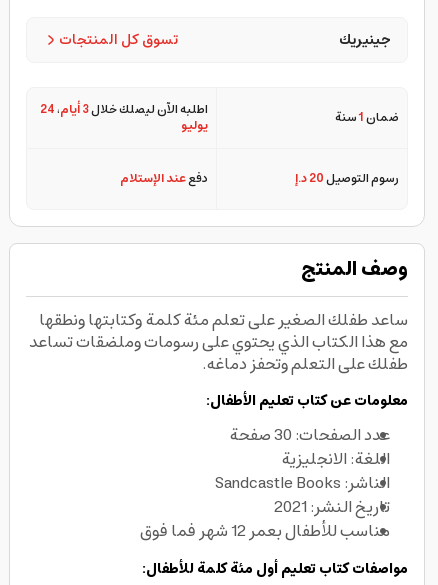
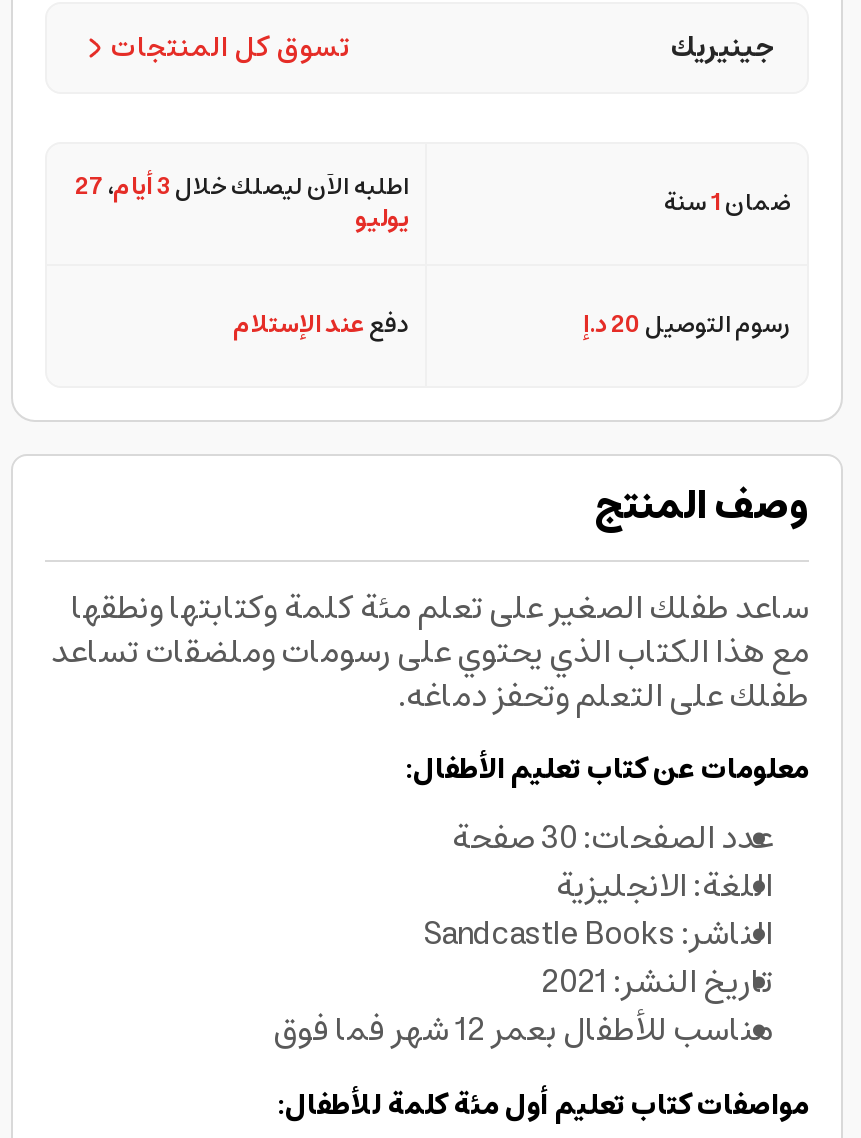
- 24
+ 27
